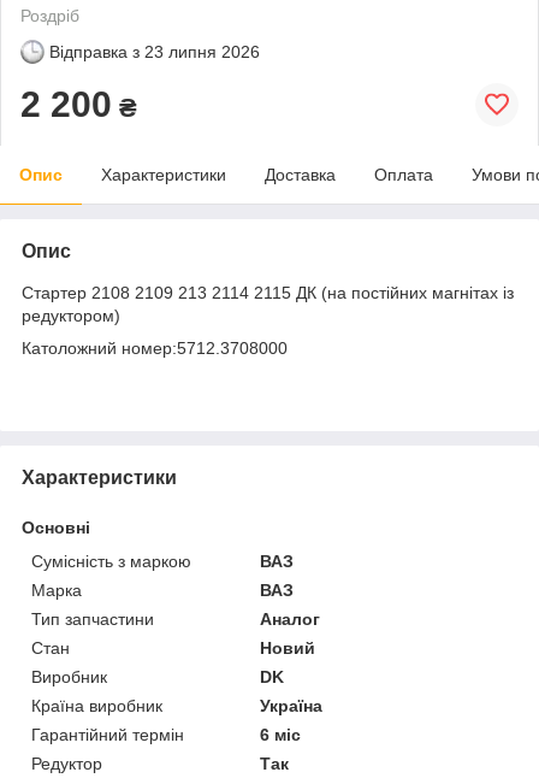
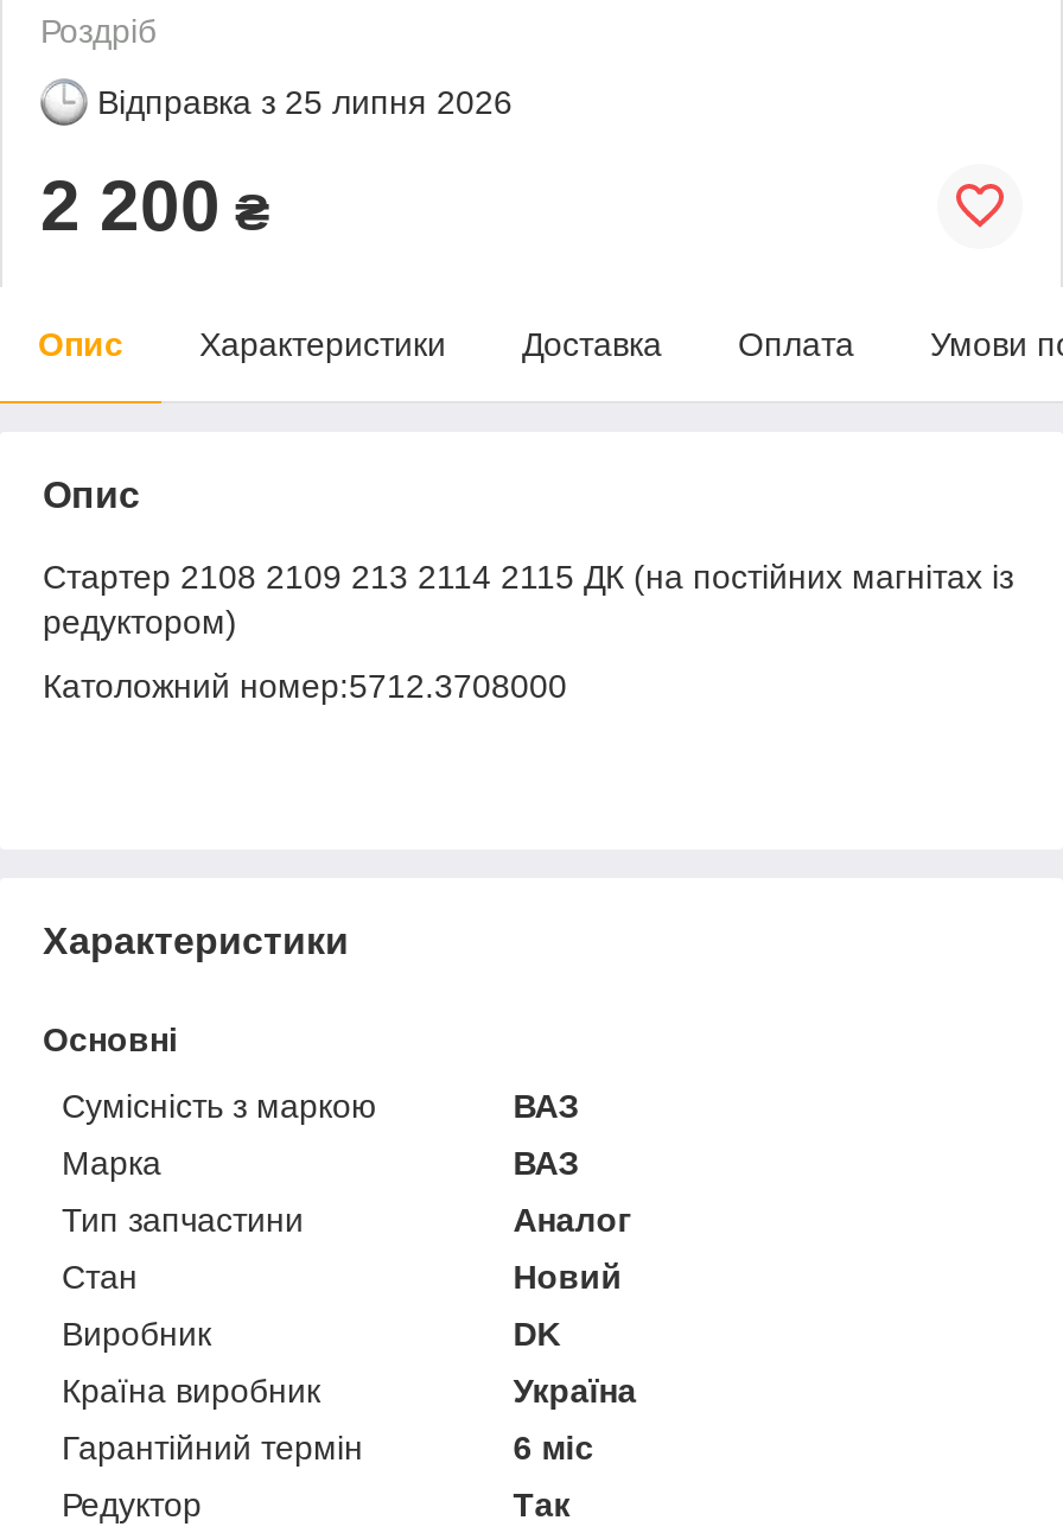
- Відправка з 23 липня 2026
+ Відправка з 25 липня 2026
